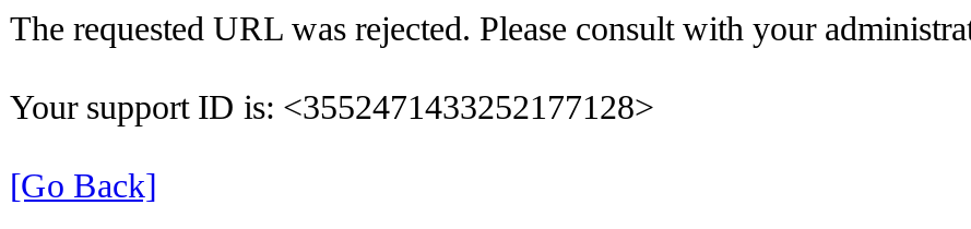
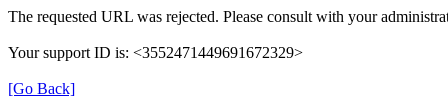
- Your support ID is: <3552471433252177128>
+ Your support ID is: <3552471449691672329>
